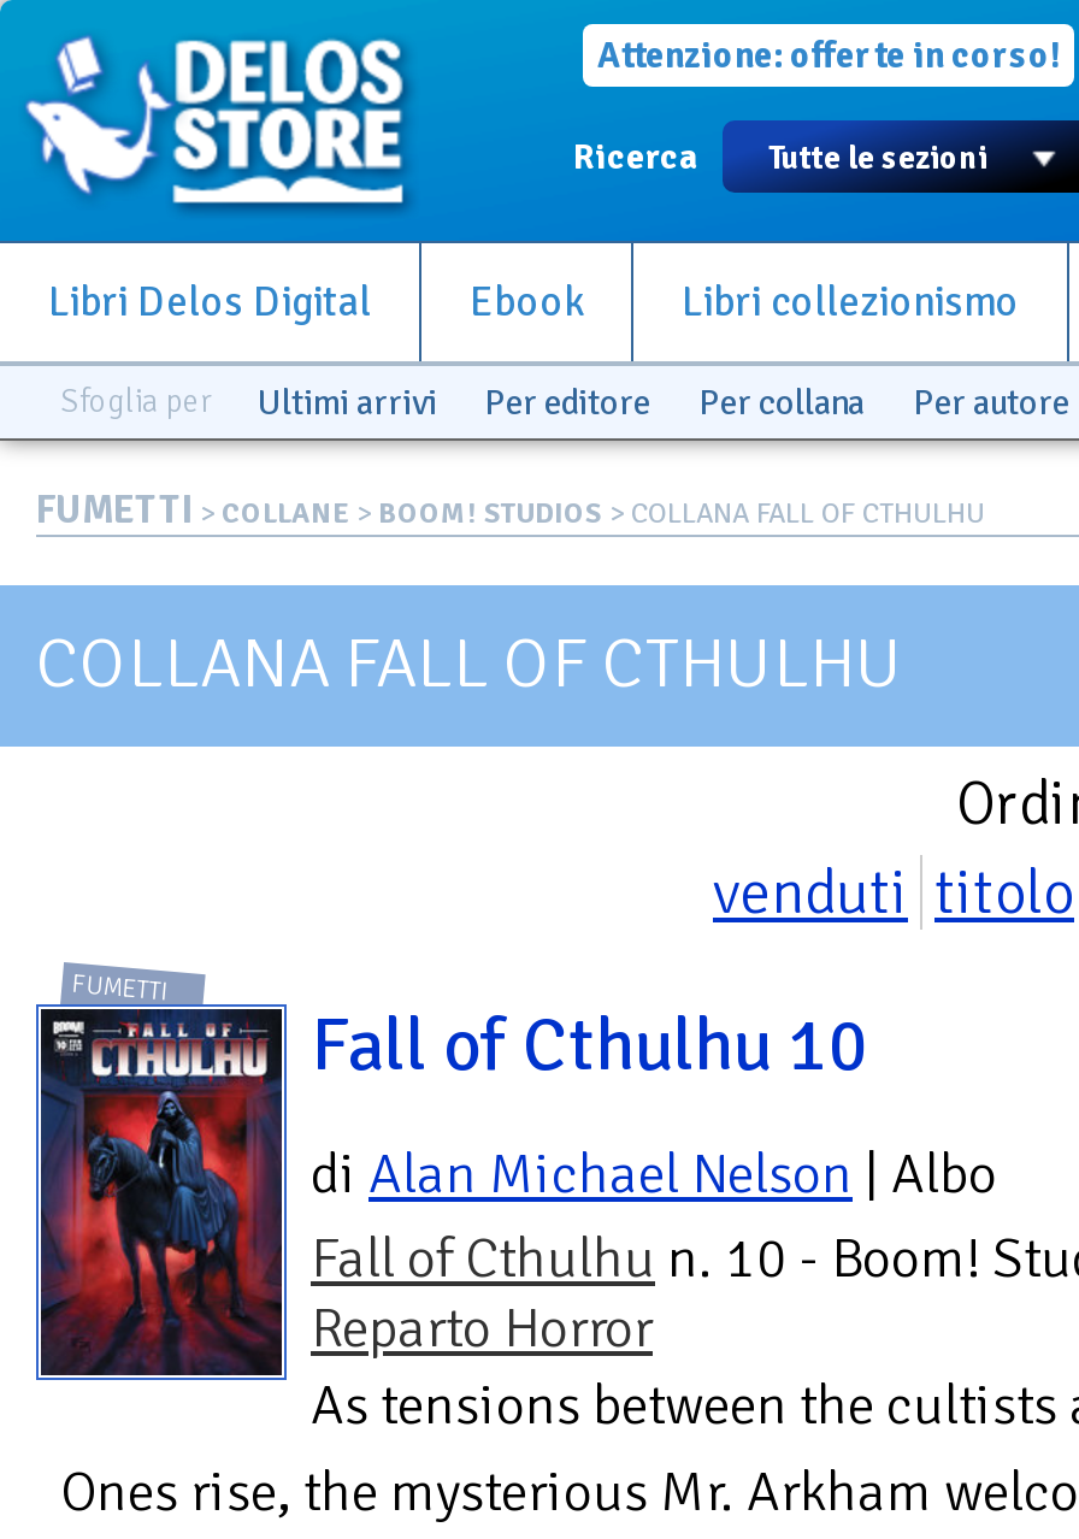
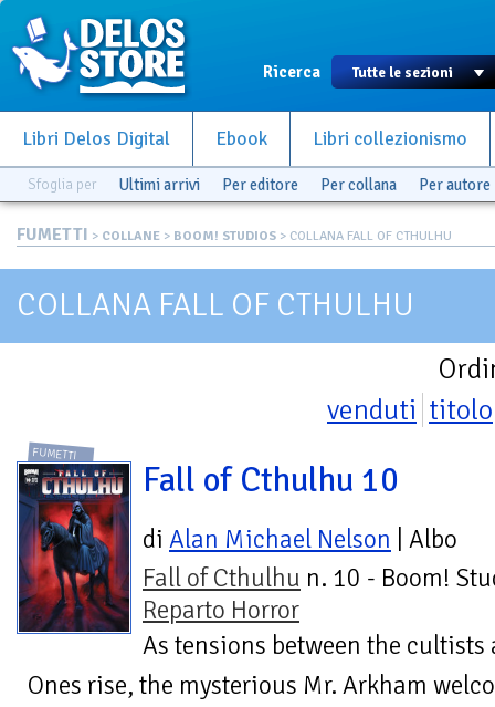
- Attenzione: offerte in corso!
